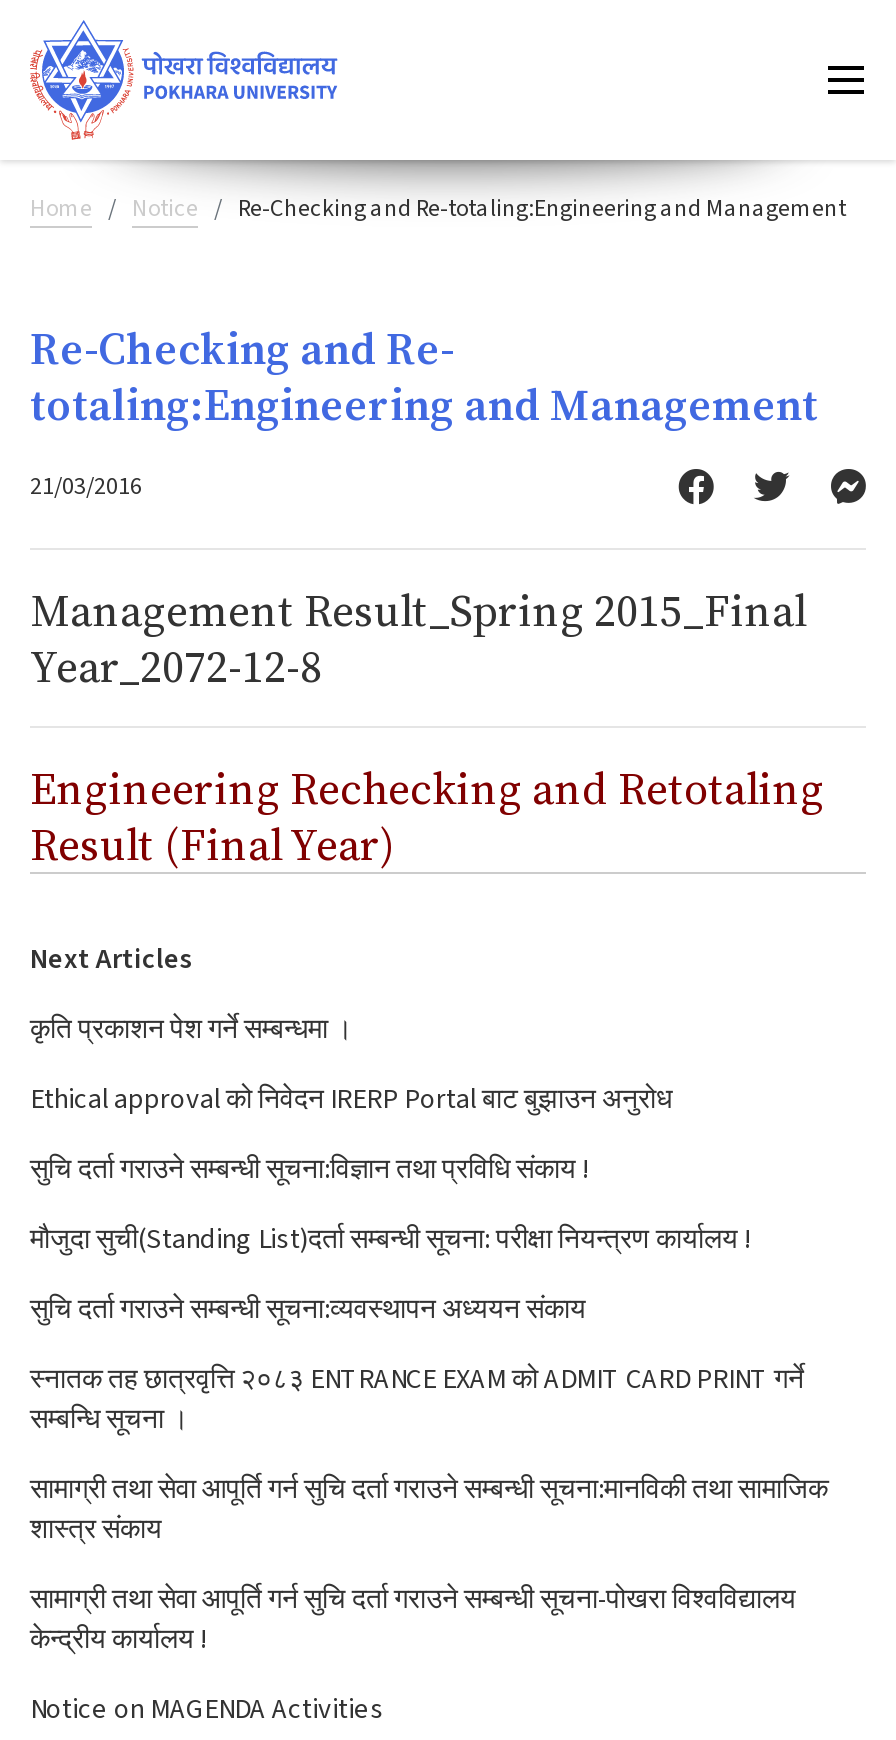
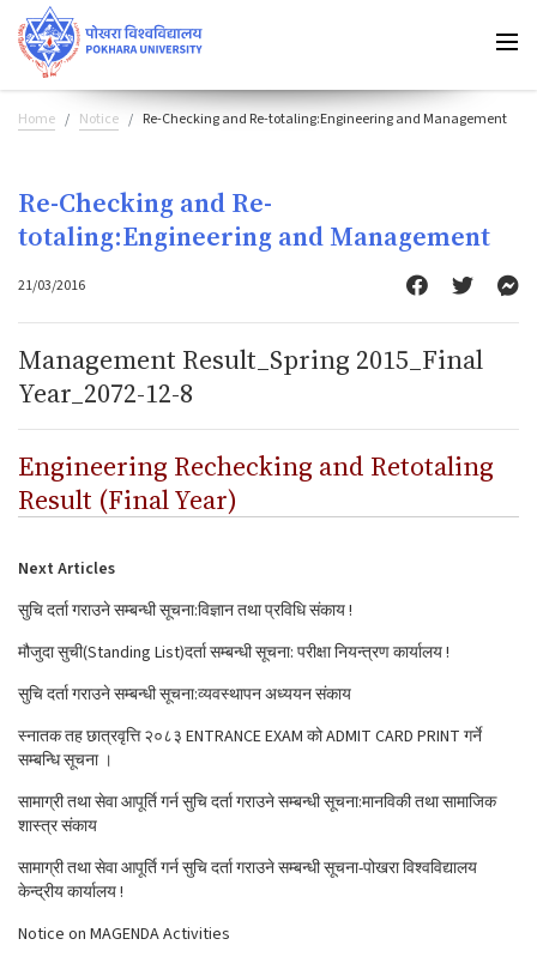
- कृति प्रकाशन पेश गर्ने सम्बन्धमा ।
- Ethical approval को निवेदन IRERP Portal बाट बुझाउन अनुरोध
